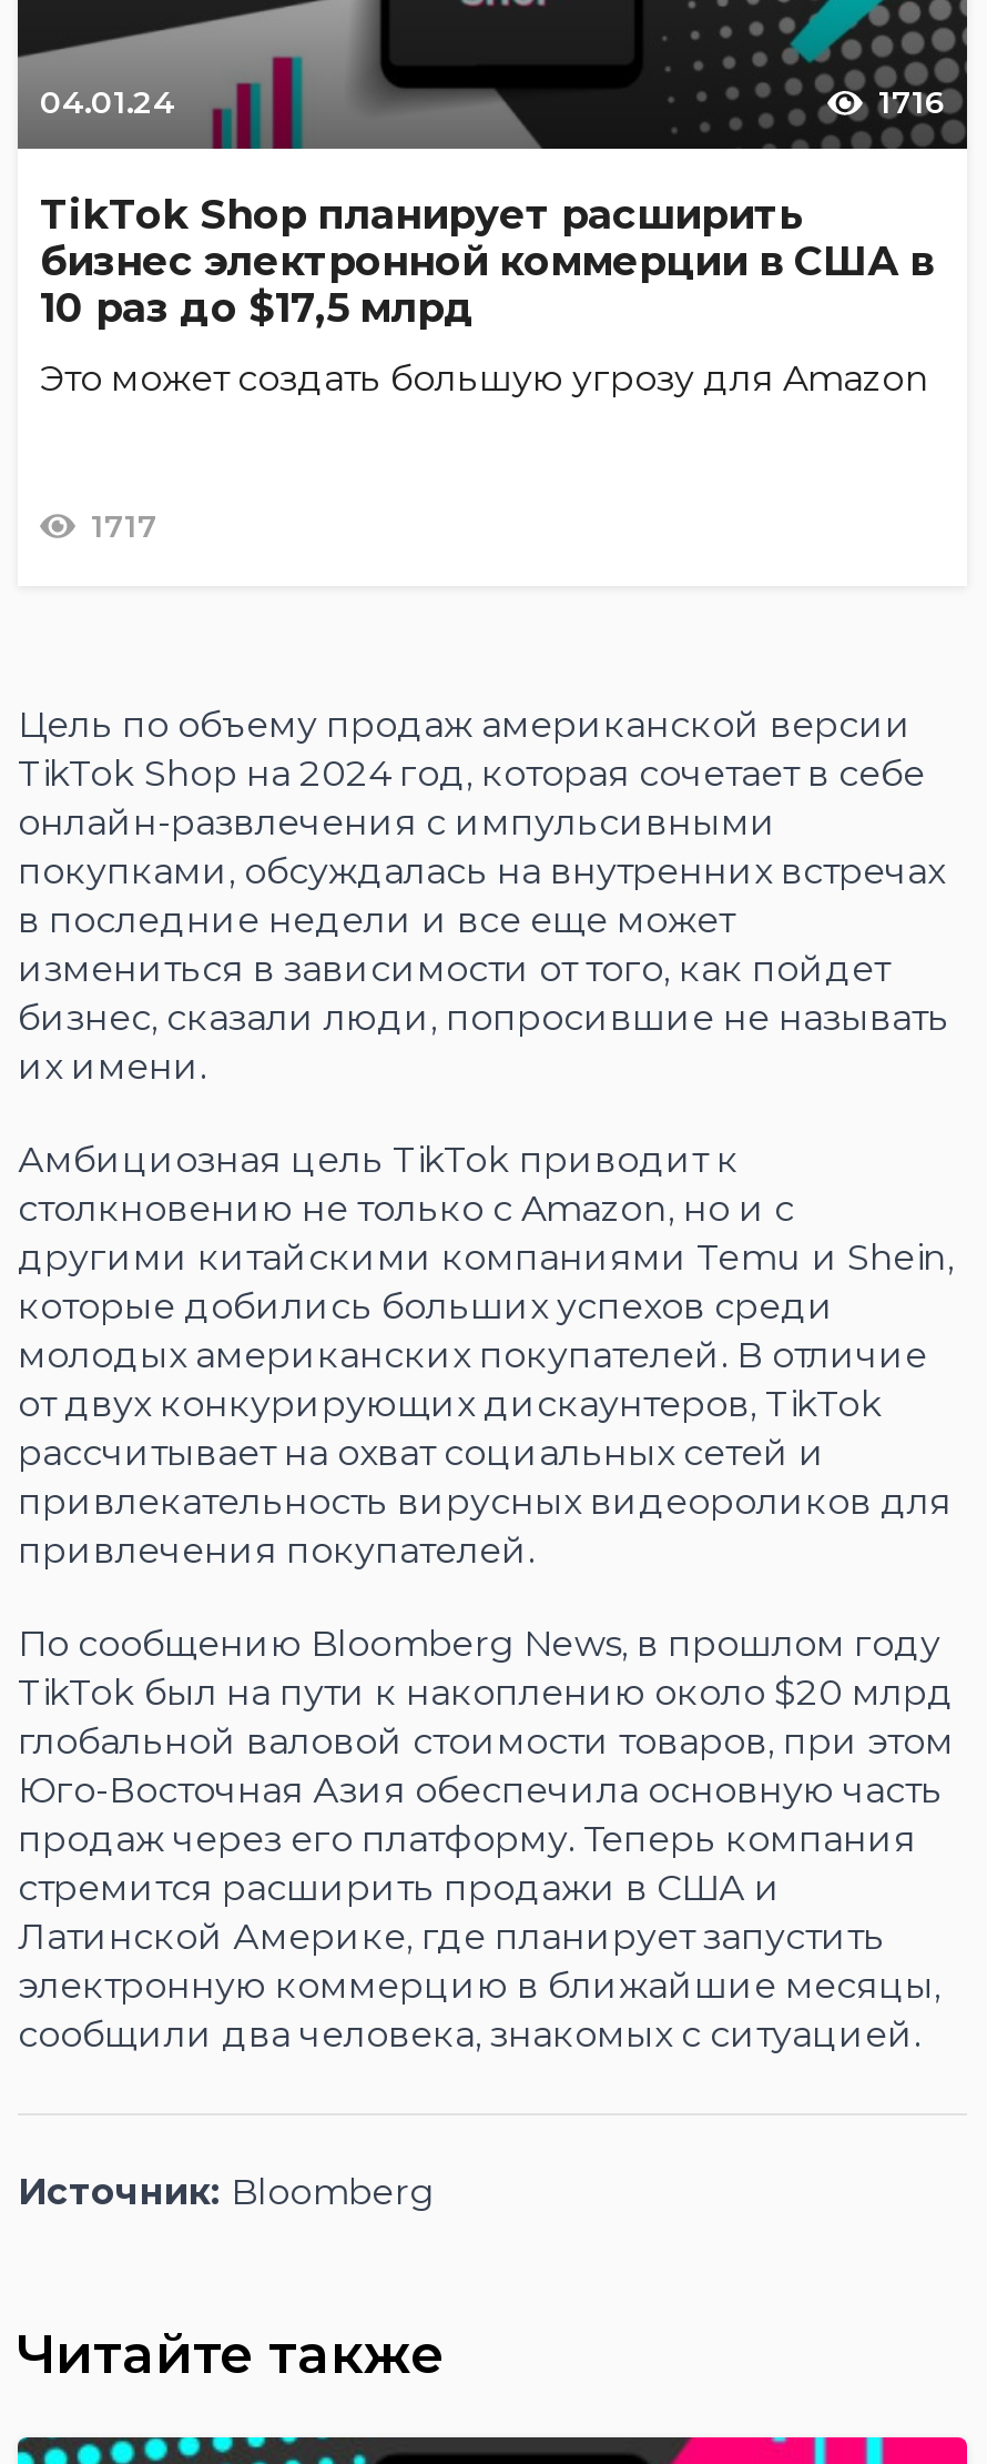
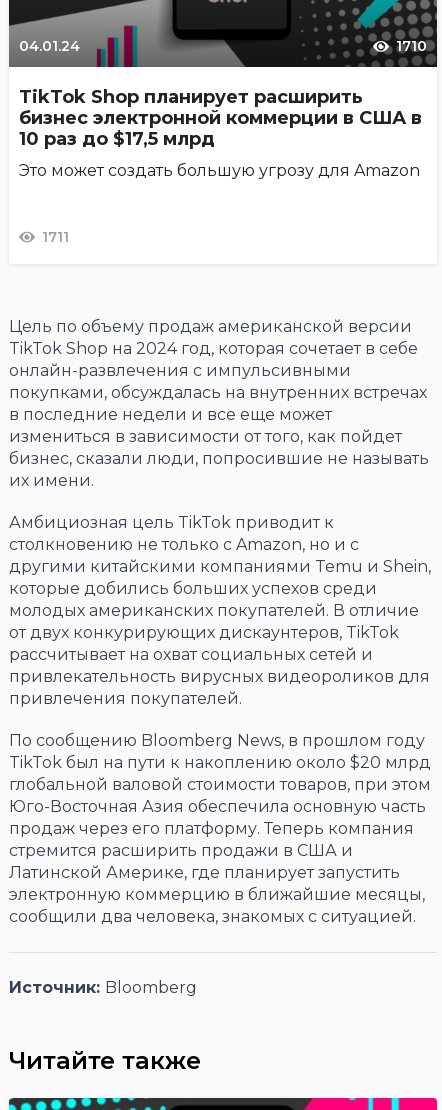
- 1716
+ 1710

- 1717
+ 1711
